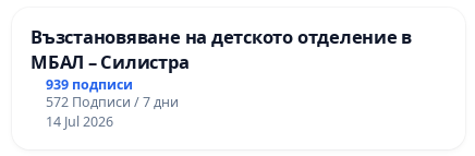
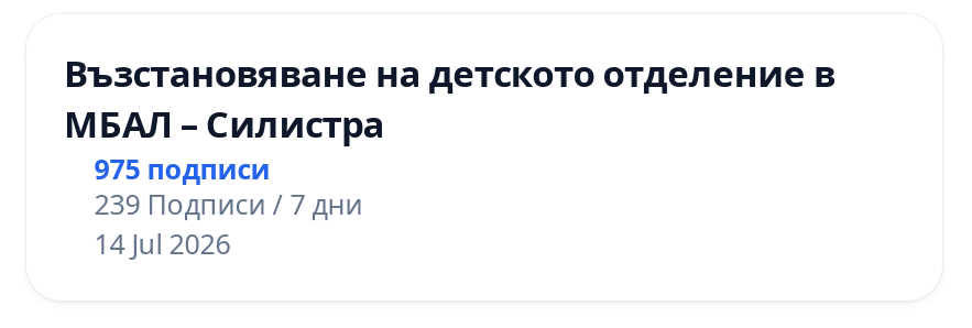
- 939 подписи
+ 975 подписи

- 572 Подписи / 7 дни
+ 239 Подписи / 7 дни
